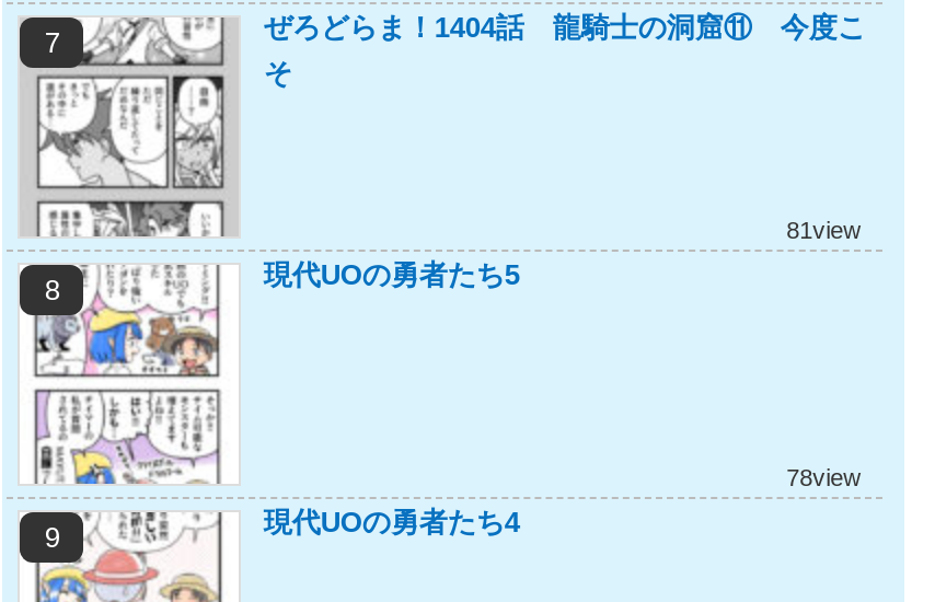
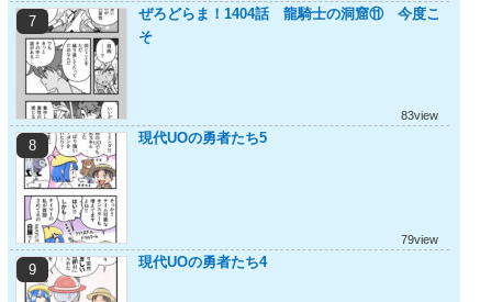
- 81view
+ 83view

- 78view
+ 79view
